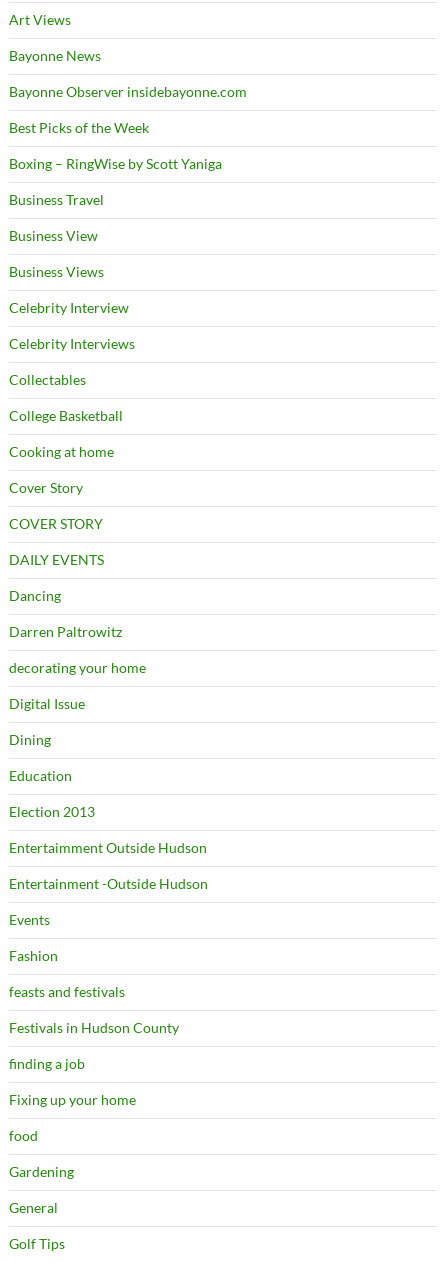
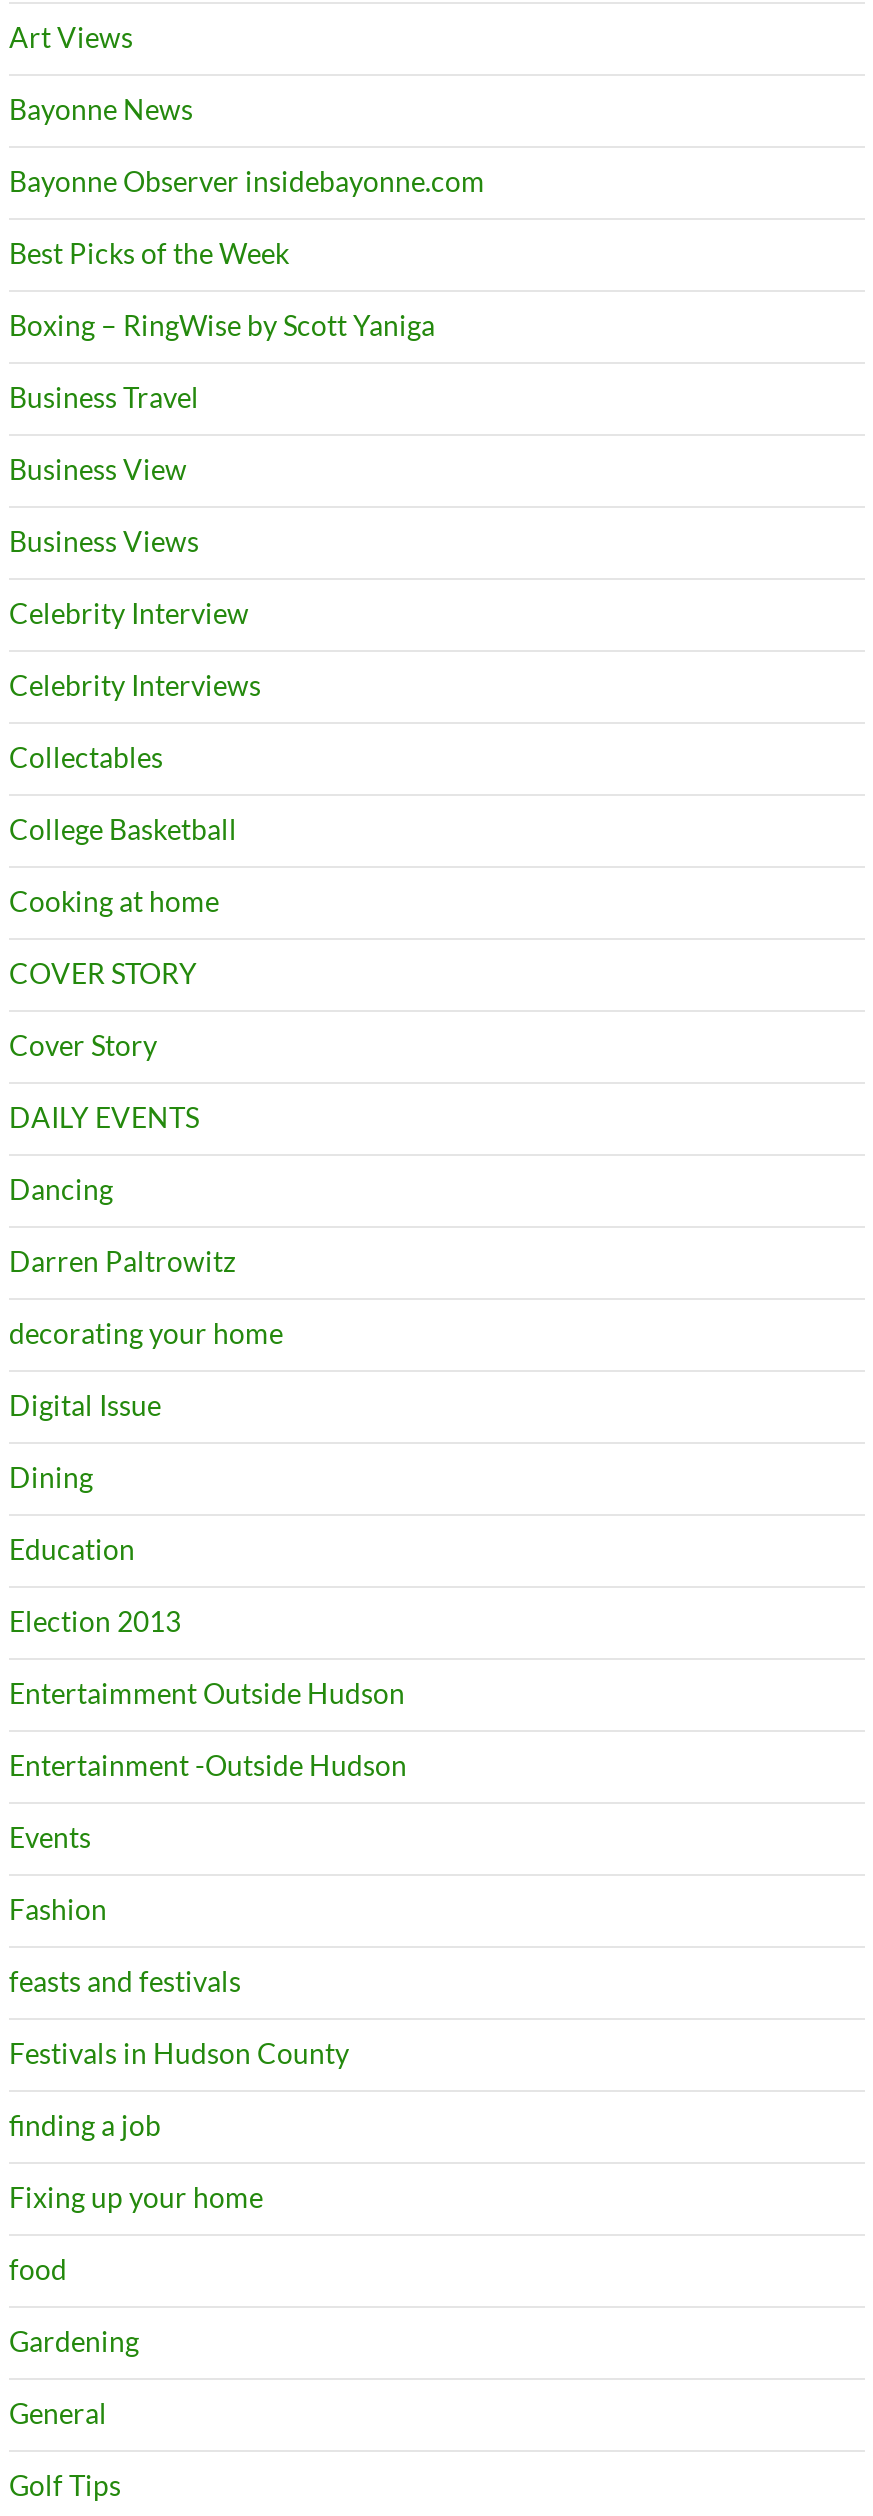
moved down: Cover Story

moved up: COVER STORY
